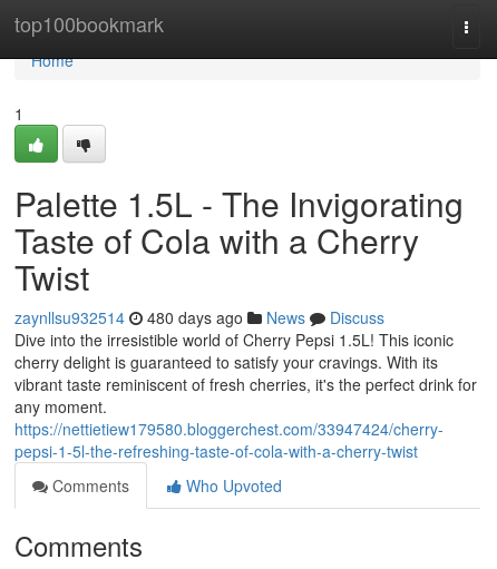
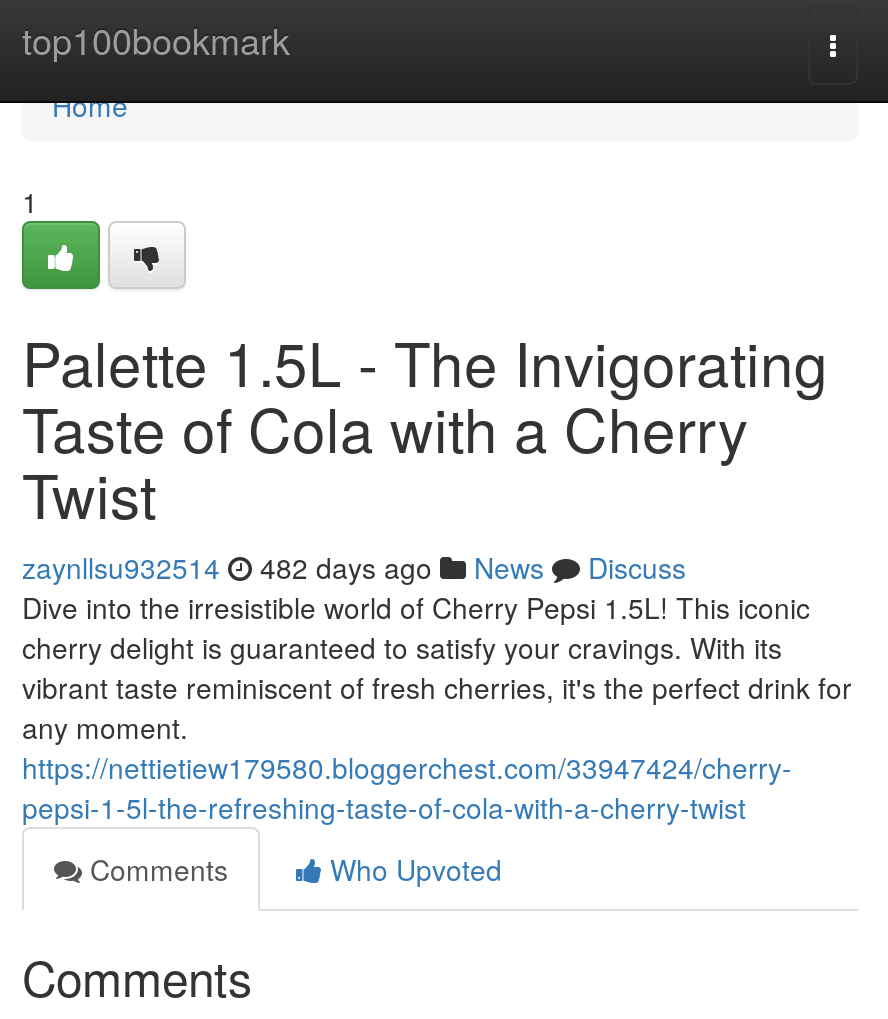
- zaynllsu932514 480 days ago News Discuss
+ zaynllsu932514 482 days ago News Discuss
